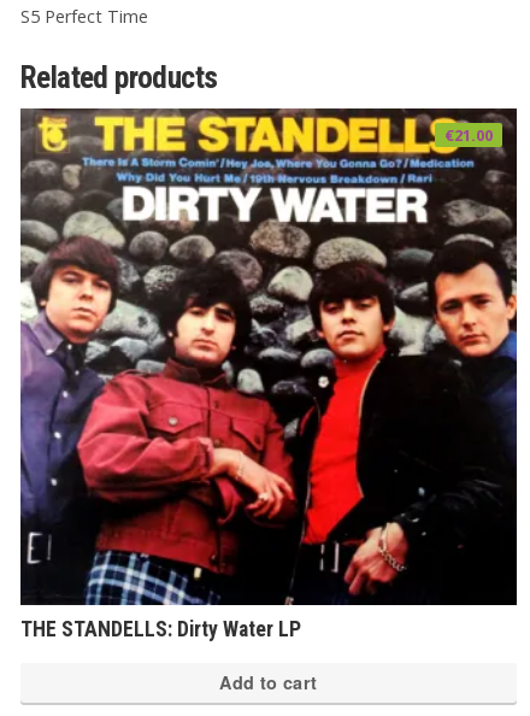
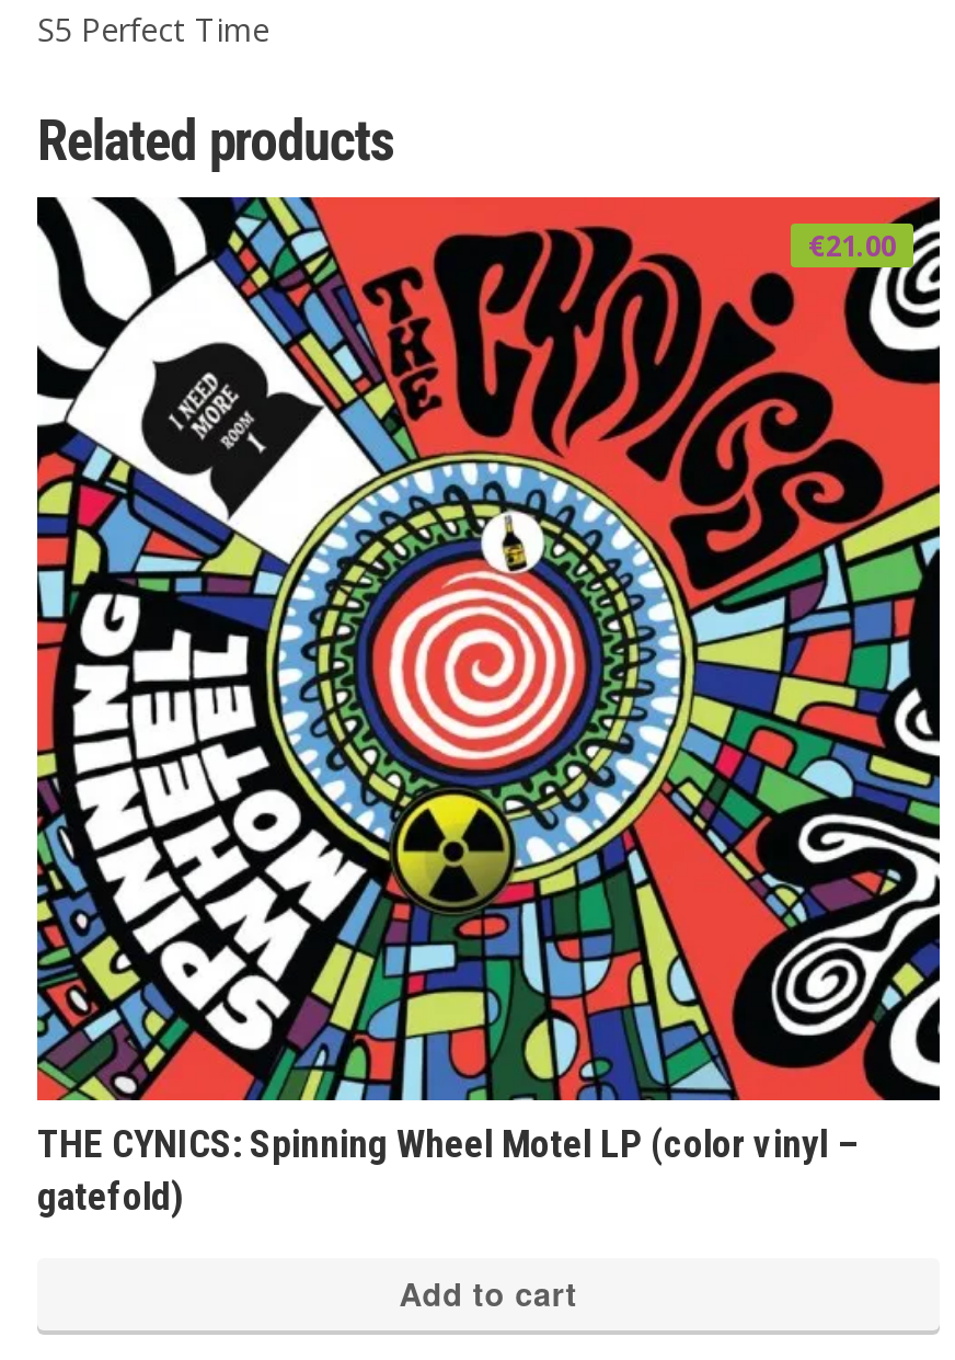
- [image]
- THE STANDELLS: Dirty Water LP
+ [image]
+ THE CYNICS: Spinning Wheel Motel LP (color vinyl –
+ gatefold)
